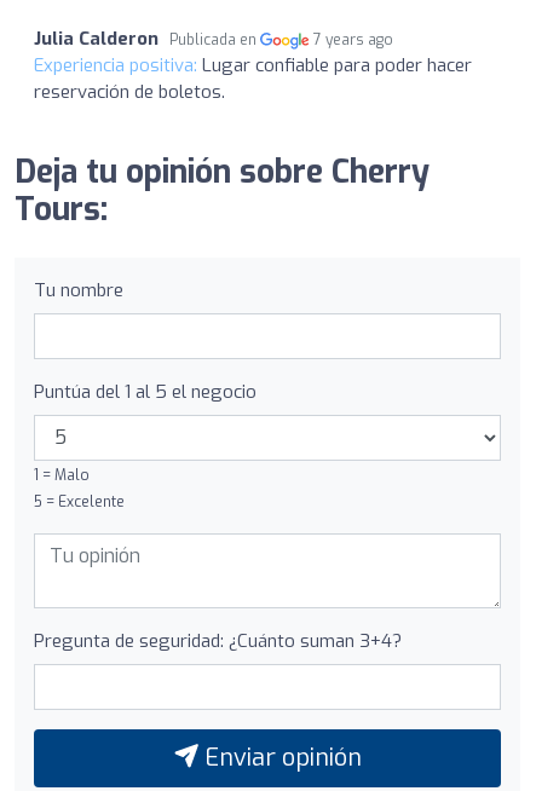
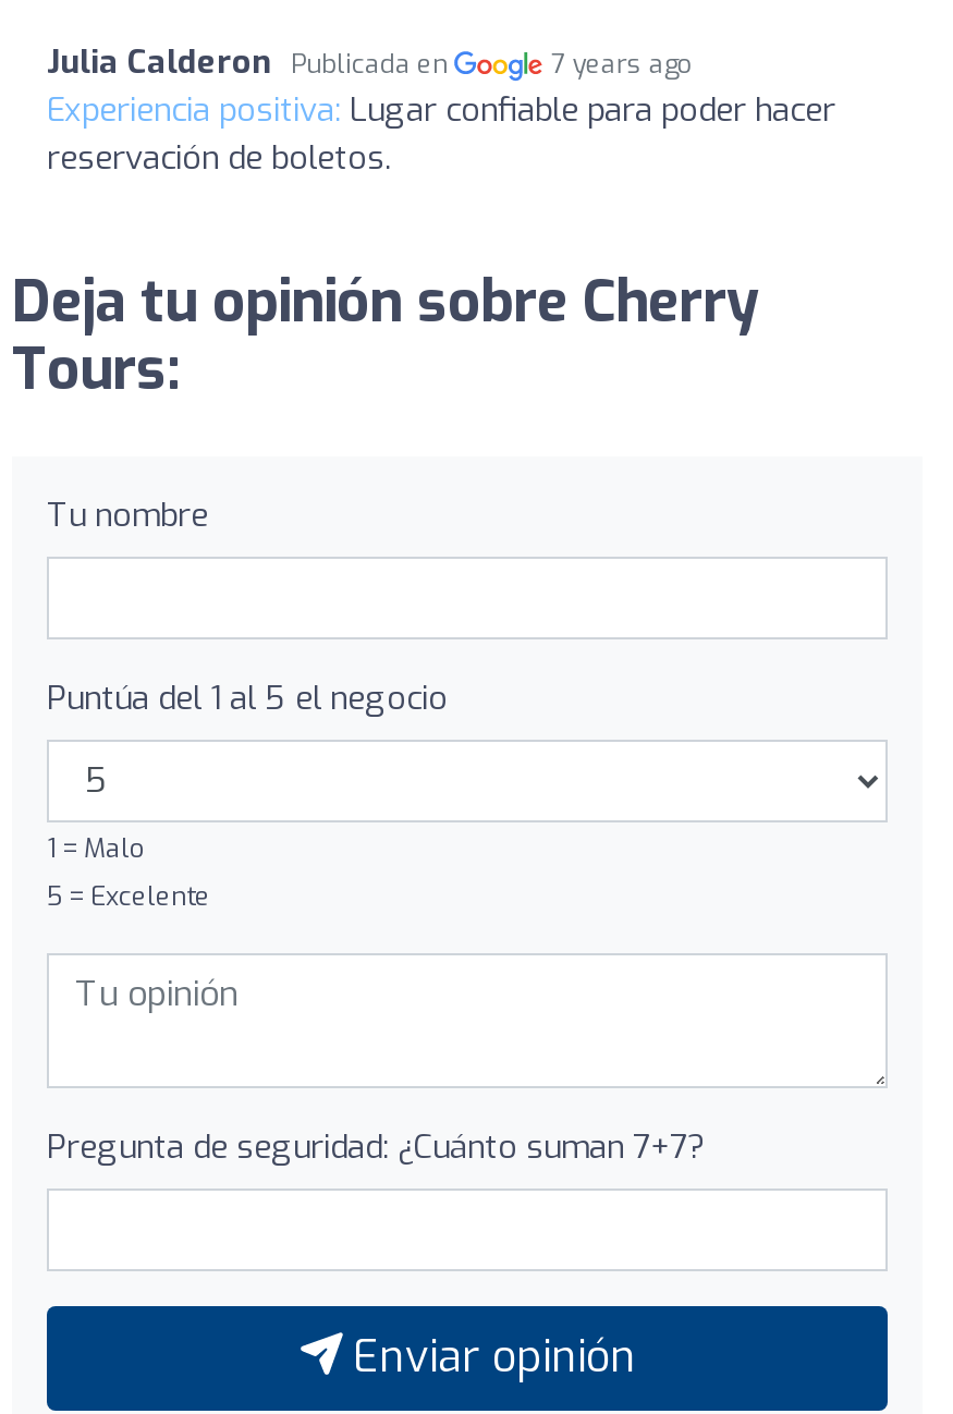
- Pregunta de seguridad: ¿Cuánto suman 3+4?
+ Pregunta de seguridad: ¿Cuánto suman 7+7?
